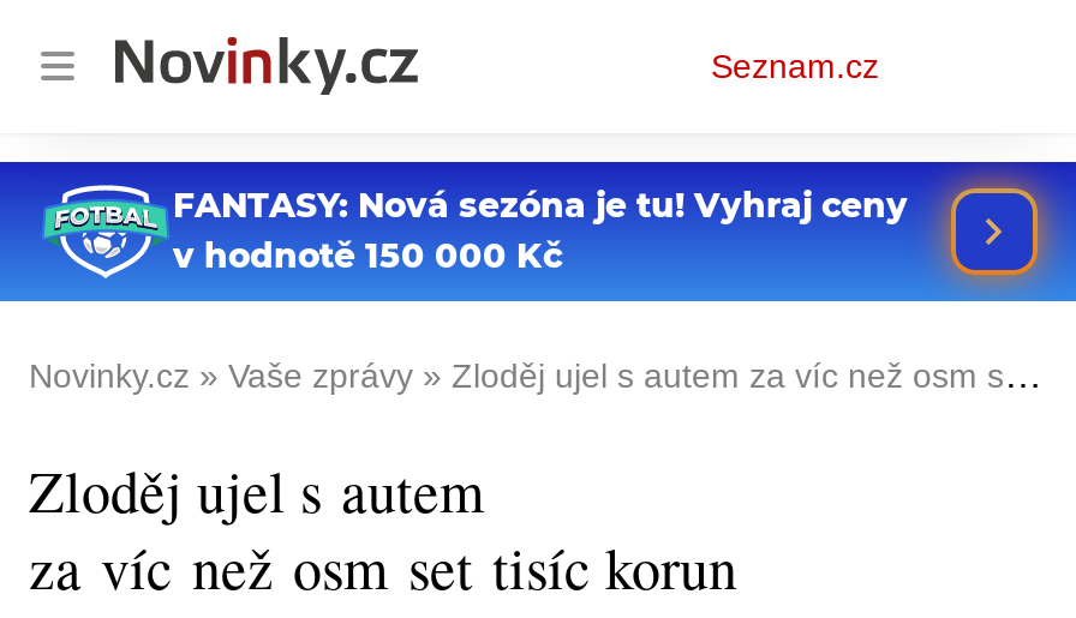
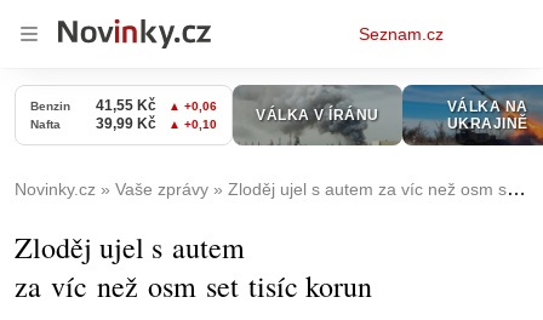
- [image]
+ [image]
